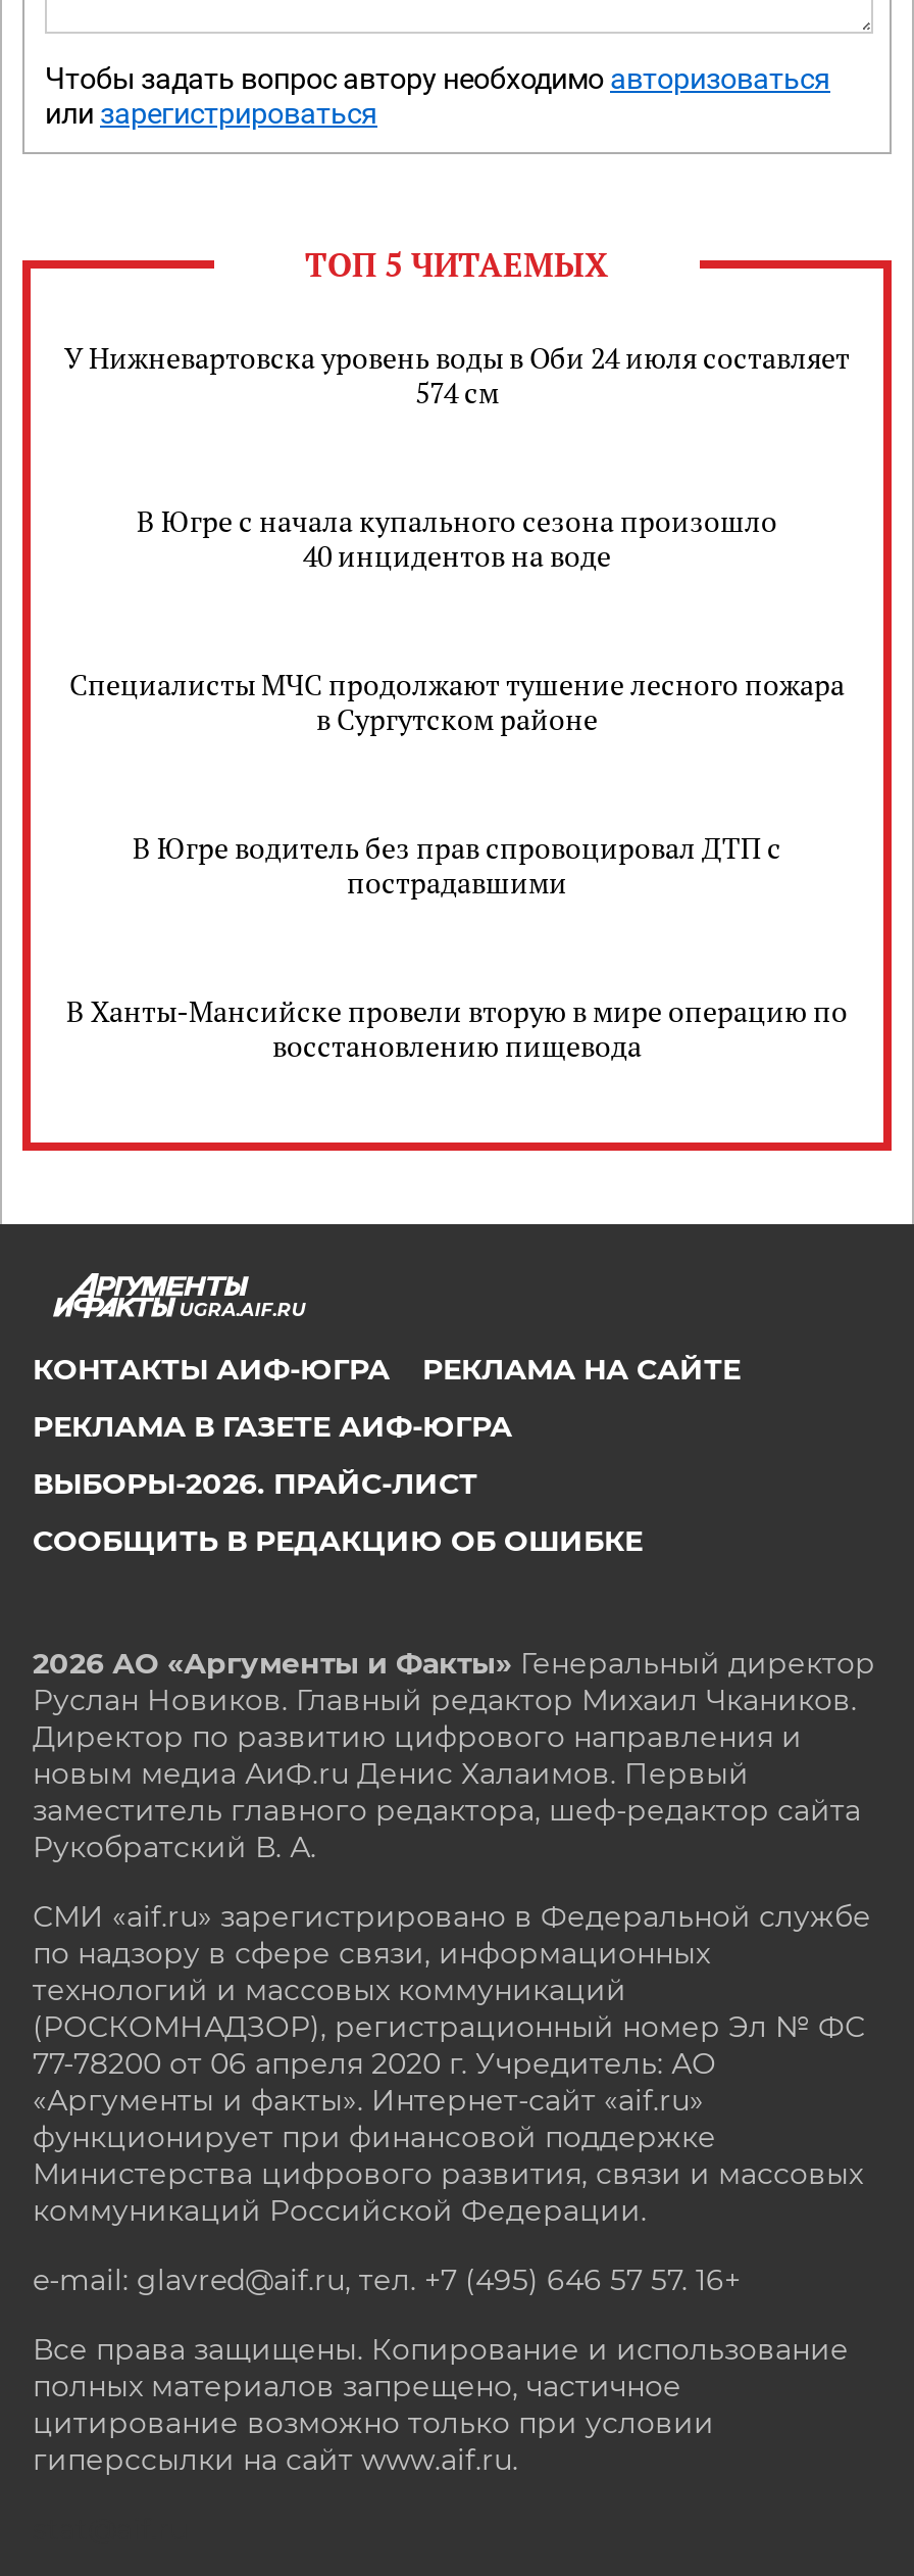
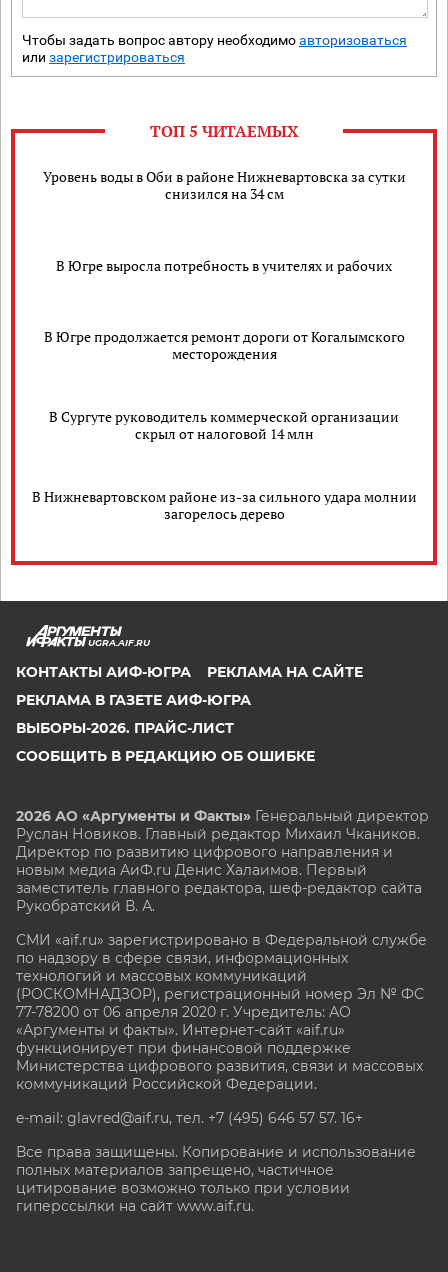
- У Нижневартовска уровень воды в Оби 24 июля составляет
- 574 см
+ Уровень воды в Оби в районе Нижневартовска за сутки
+ снизился на 34 см

- В Югре с начала купального сезона произошло
- 40 инцидентов на воде
+ В Югре выросла потребность в учителях и рабочих

- Специалисты МЧС продолжают тушение лесного пожара
- в Сургутском районе
+ В Югре продолжается ремонт дороги от Когалымского
+ месторождения

- В Югре водитель без прав спровоцировал ДТП с
- пострадавшими
+ В Сургуте руководитель коммерческой организации
+ скрыл от налоговой 14 млн

- В Ханты-Мансийске провели вторую в мире операцию по
- восстановлению пищевода
+ В Нижневартовском районе из-за сильного удара молнии
+ загорелось дерево
